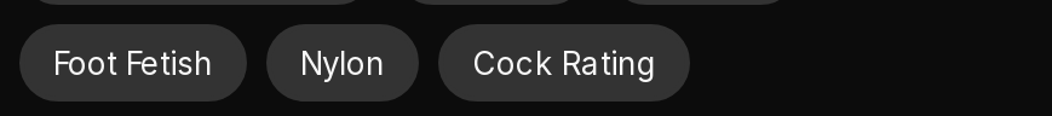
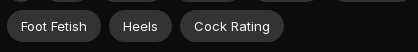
- Nylon
+ Heels
